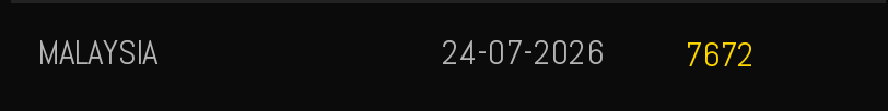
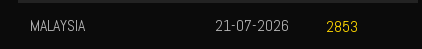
- 24-07-2026
+ 21-07-2026

- 7672
+ 2853
